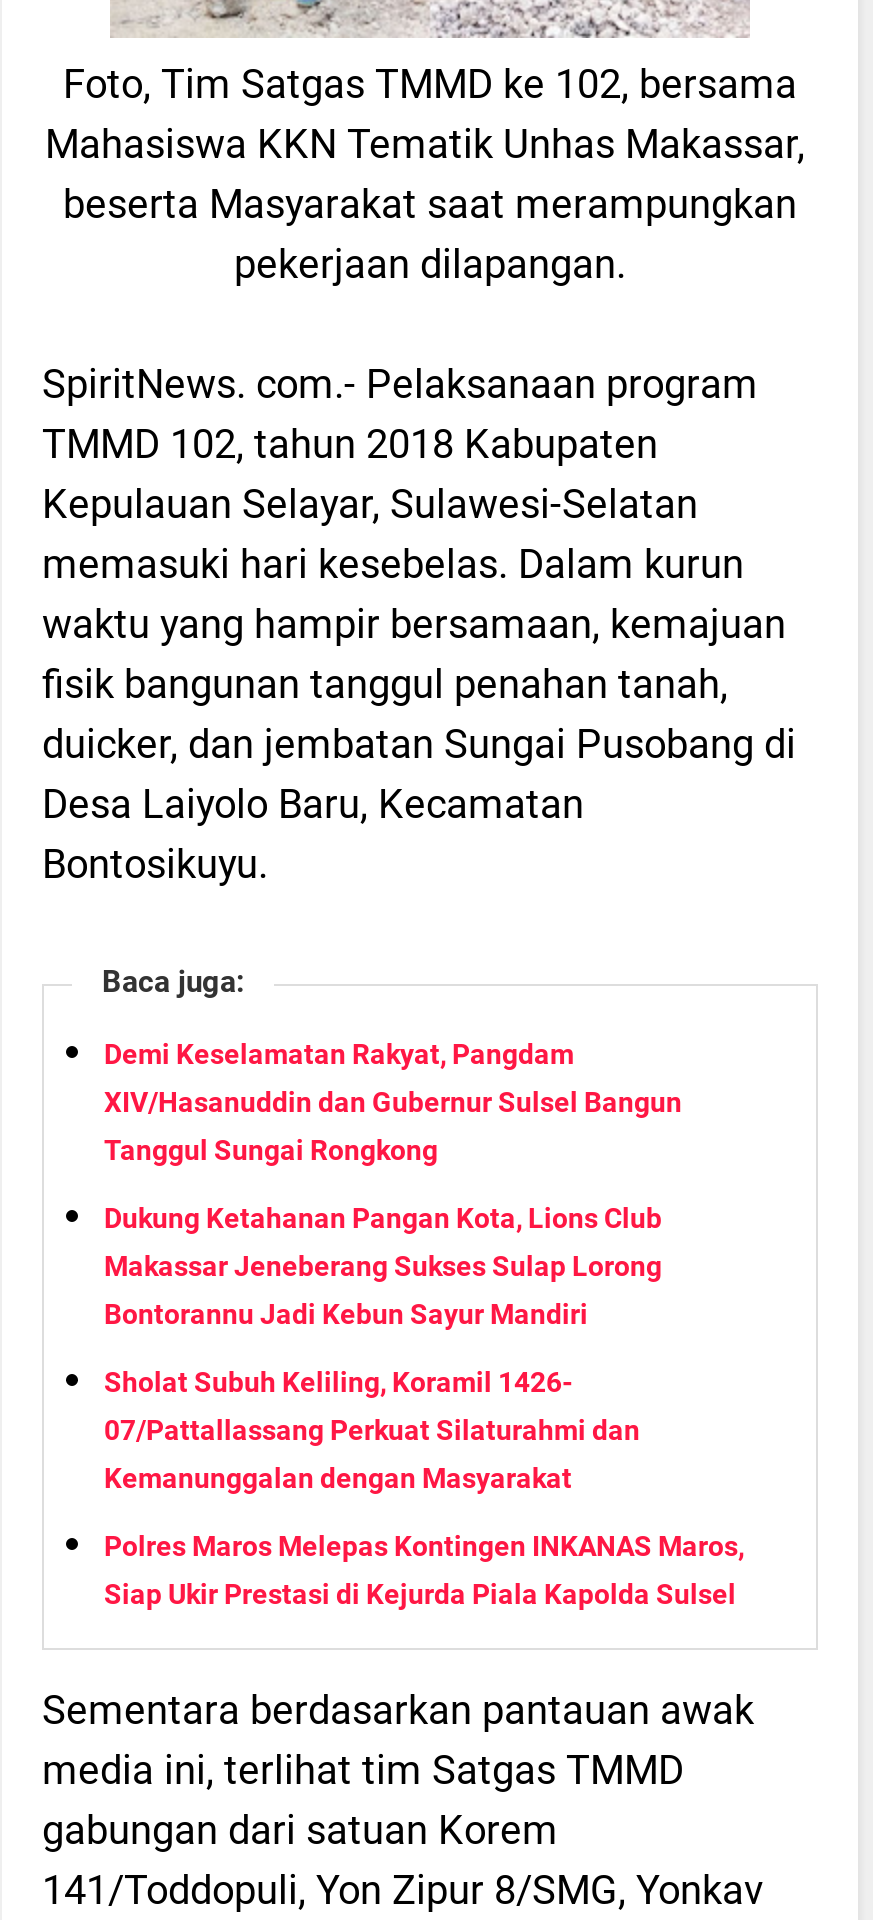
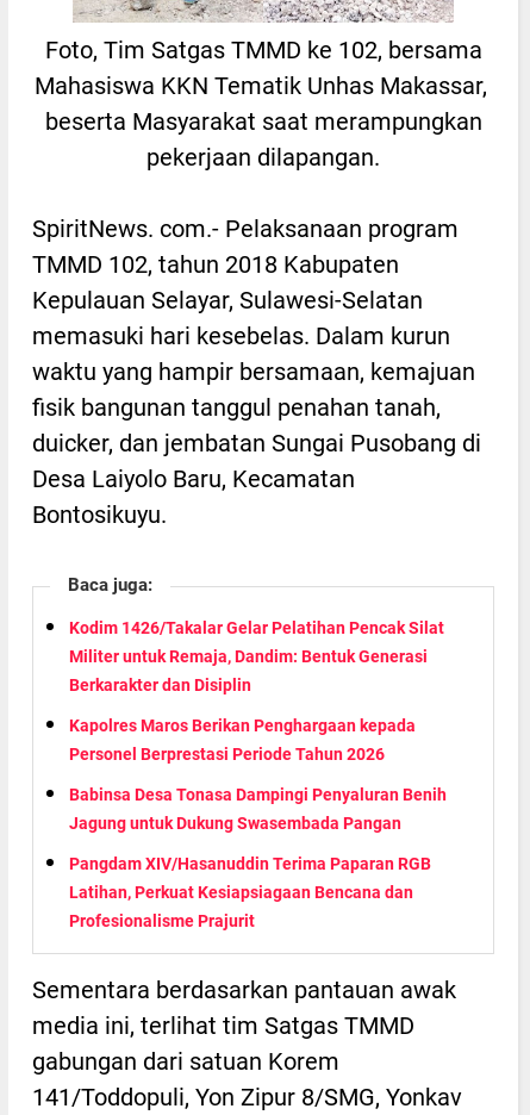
- Demi Keselamatan Rakyat, Pangdam
- XIV/Hasanuddin dan Gubernur Sulsel Bangun
- Tanggul Sungai Rongkong
- Dukung Ketahanan Pangan Kota, Lions Club
- Makassar Jeneberang Sukses Sulap Lorong
- Bontorannu Jadi Kebun Sayur Mandiri
- Sholat Subuh Keliling, Koramil 1426-
- 07/Pattallassang Perkuat Silaturahmi dan
- Kemanunggalan dengan Masyarakat
- Polres Maros Melepas Kontingen INKANAS Maros,
- Siap Ukir Prestasi di Kejurda Piala Kapolda Sulsel
+ Kodim 1426/Takalar Gelar Pelatihan Pencak Silat
+ Militer untuk Remaja, Dandim: Bentuk Generasi
+ Berkarakter dan Disiplin
+ Kapolres Maros Berikan Penghargaan kepada
+ Personel Berprestasi Periode Tahun 2026
+ Babinsa Desa Tonasa Dampingi Penyaluran Benih
+ Jagung untuk Dukung Swasembada Pangan
+ Pangdam XIV/Hasanuddin Terima Paparan RGB
+ Latihan, Perkuat Kesiapsiagaan Bencana dan
+ Profesionalisme Prajurit
